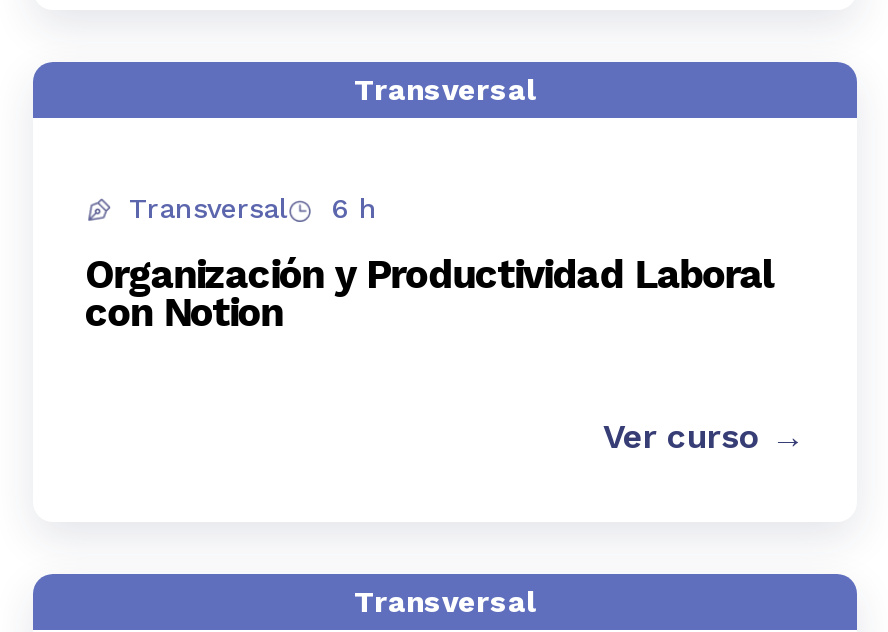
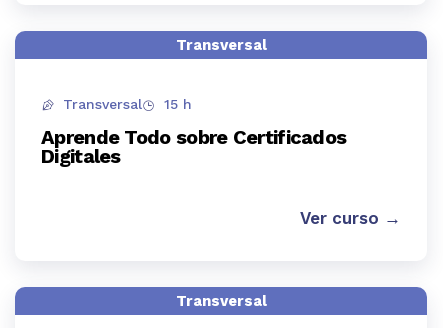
- Transversal 6 h
+ Transversal 15 h

- Organización y Productividad Laboral
- con Notion
+ Aprende Todo sobre Certificados
+ Digitales
